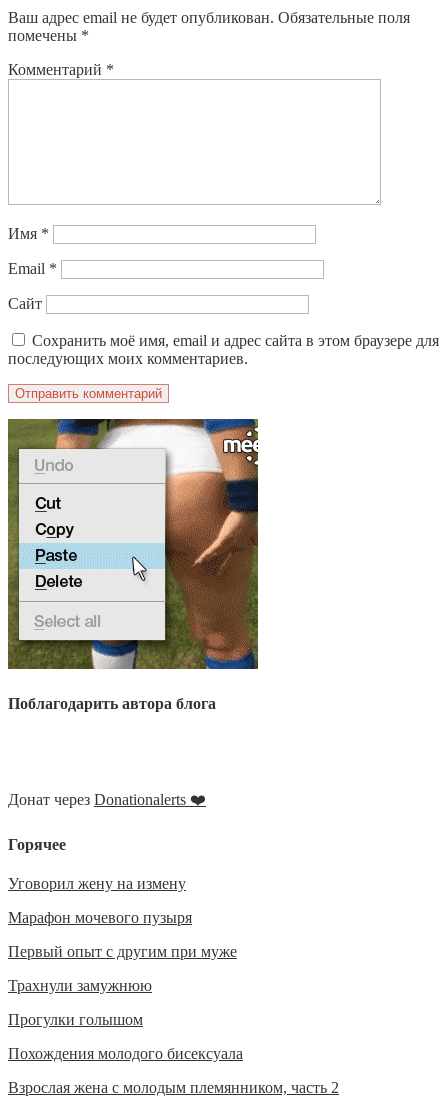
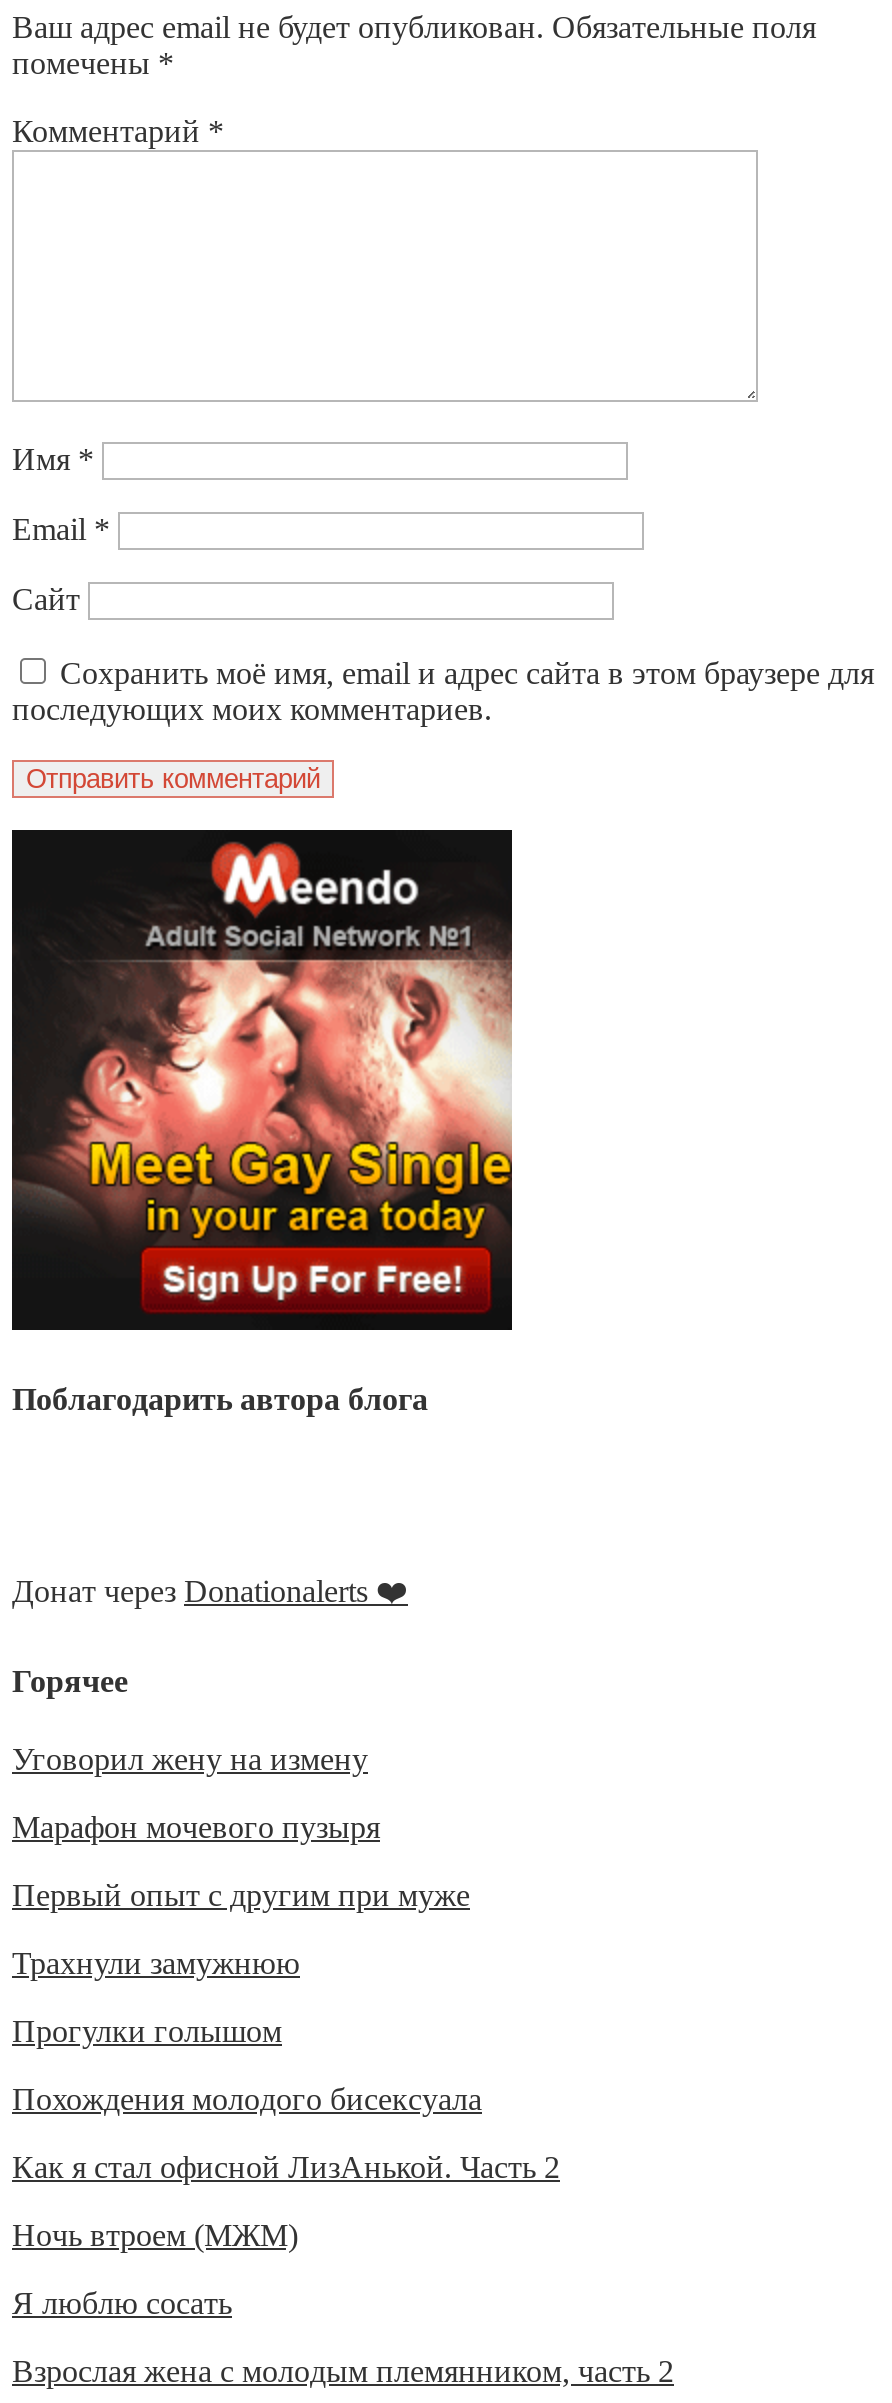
- [image]
+ [image]

+ Как я стал офисной ЛизАнькой. Часть 2
+ Ночь втроем (МЖМ)
+ Я люблю сосать
